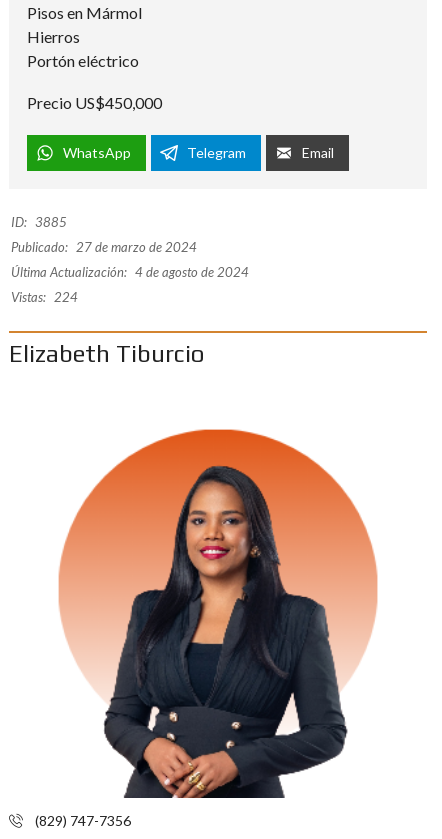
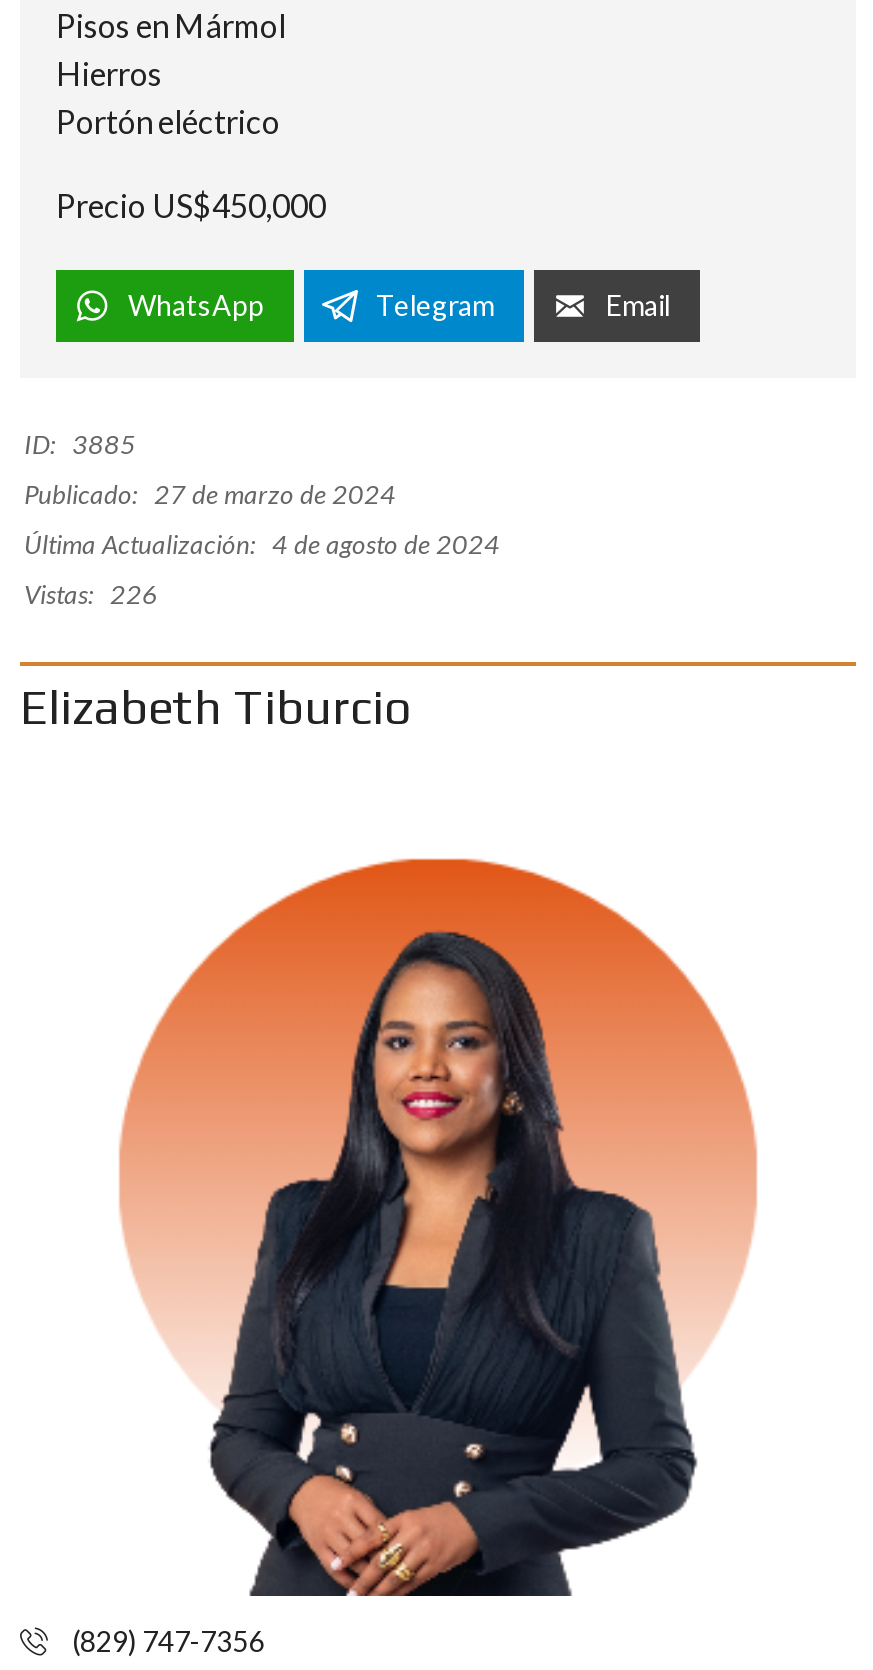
- Vistas: 224
+ Vistas: 226
